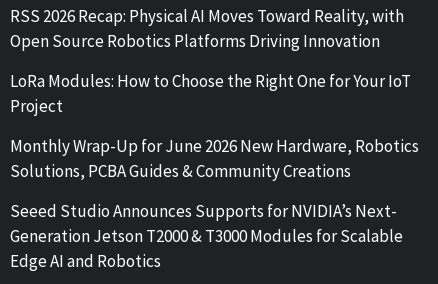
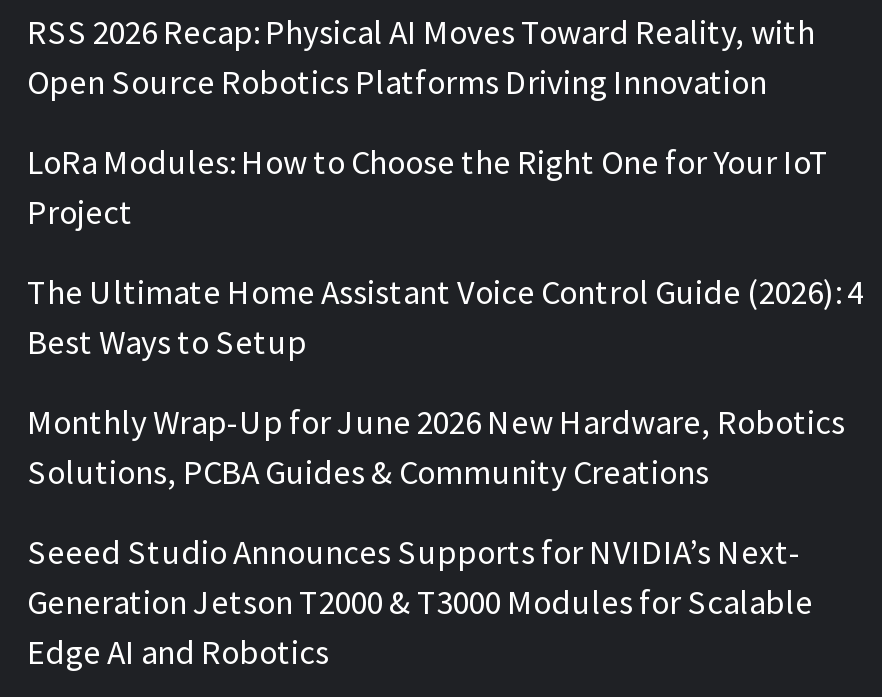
+ The Ultimate Home Assistant Voice Control Guide (2026): 4
+ Best Ways to Setup
